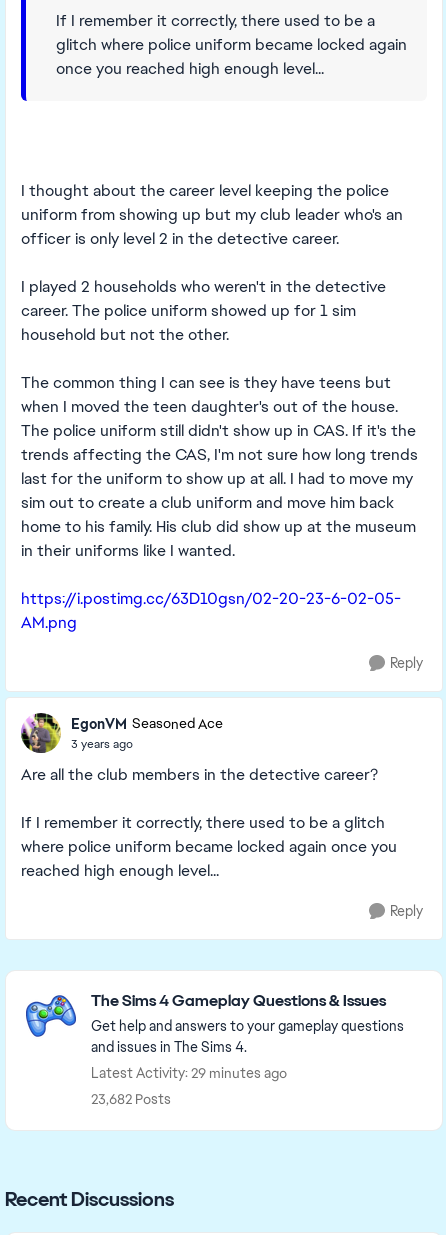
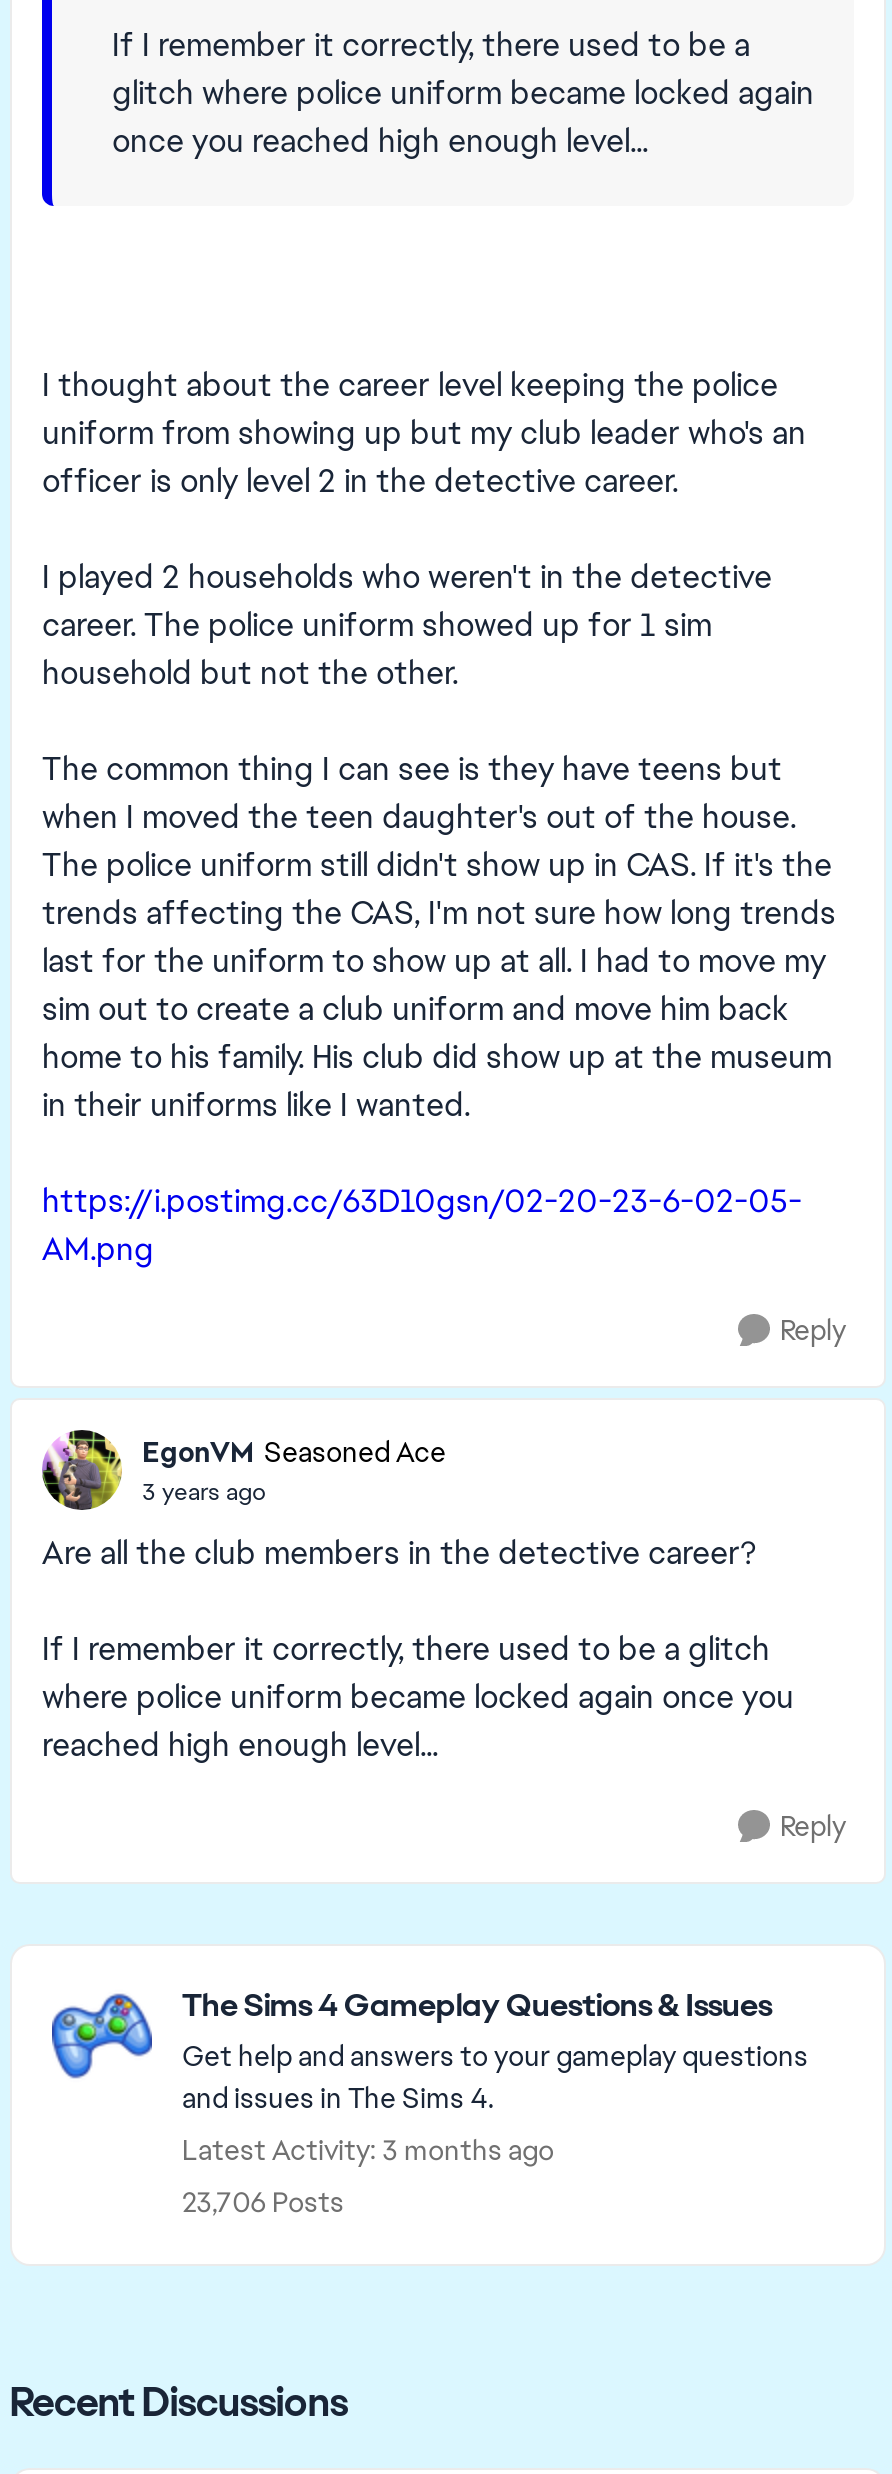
- Latest Activity: 29 minutes ago
+ Latest Activity: 3 months ago

- 23,682 Posts
+ 23,706 Posts
